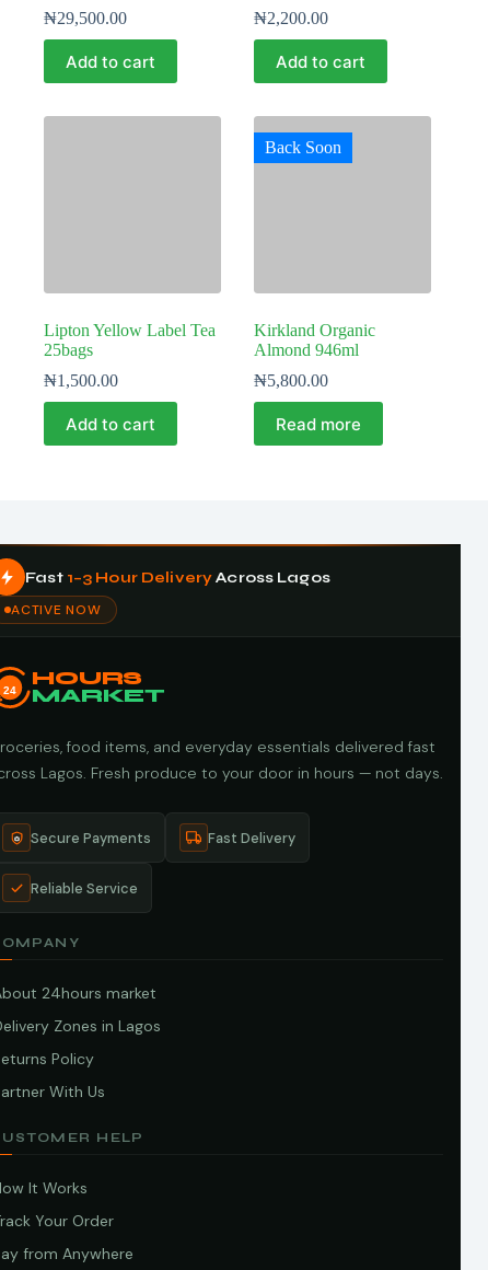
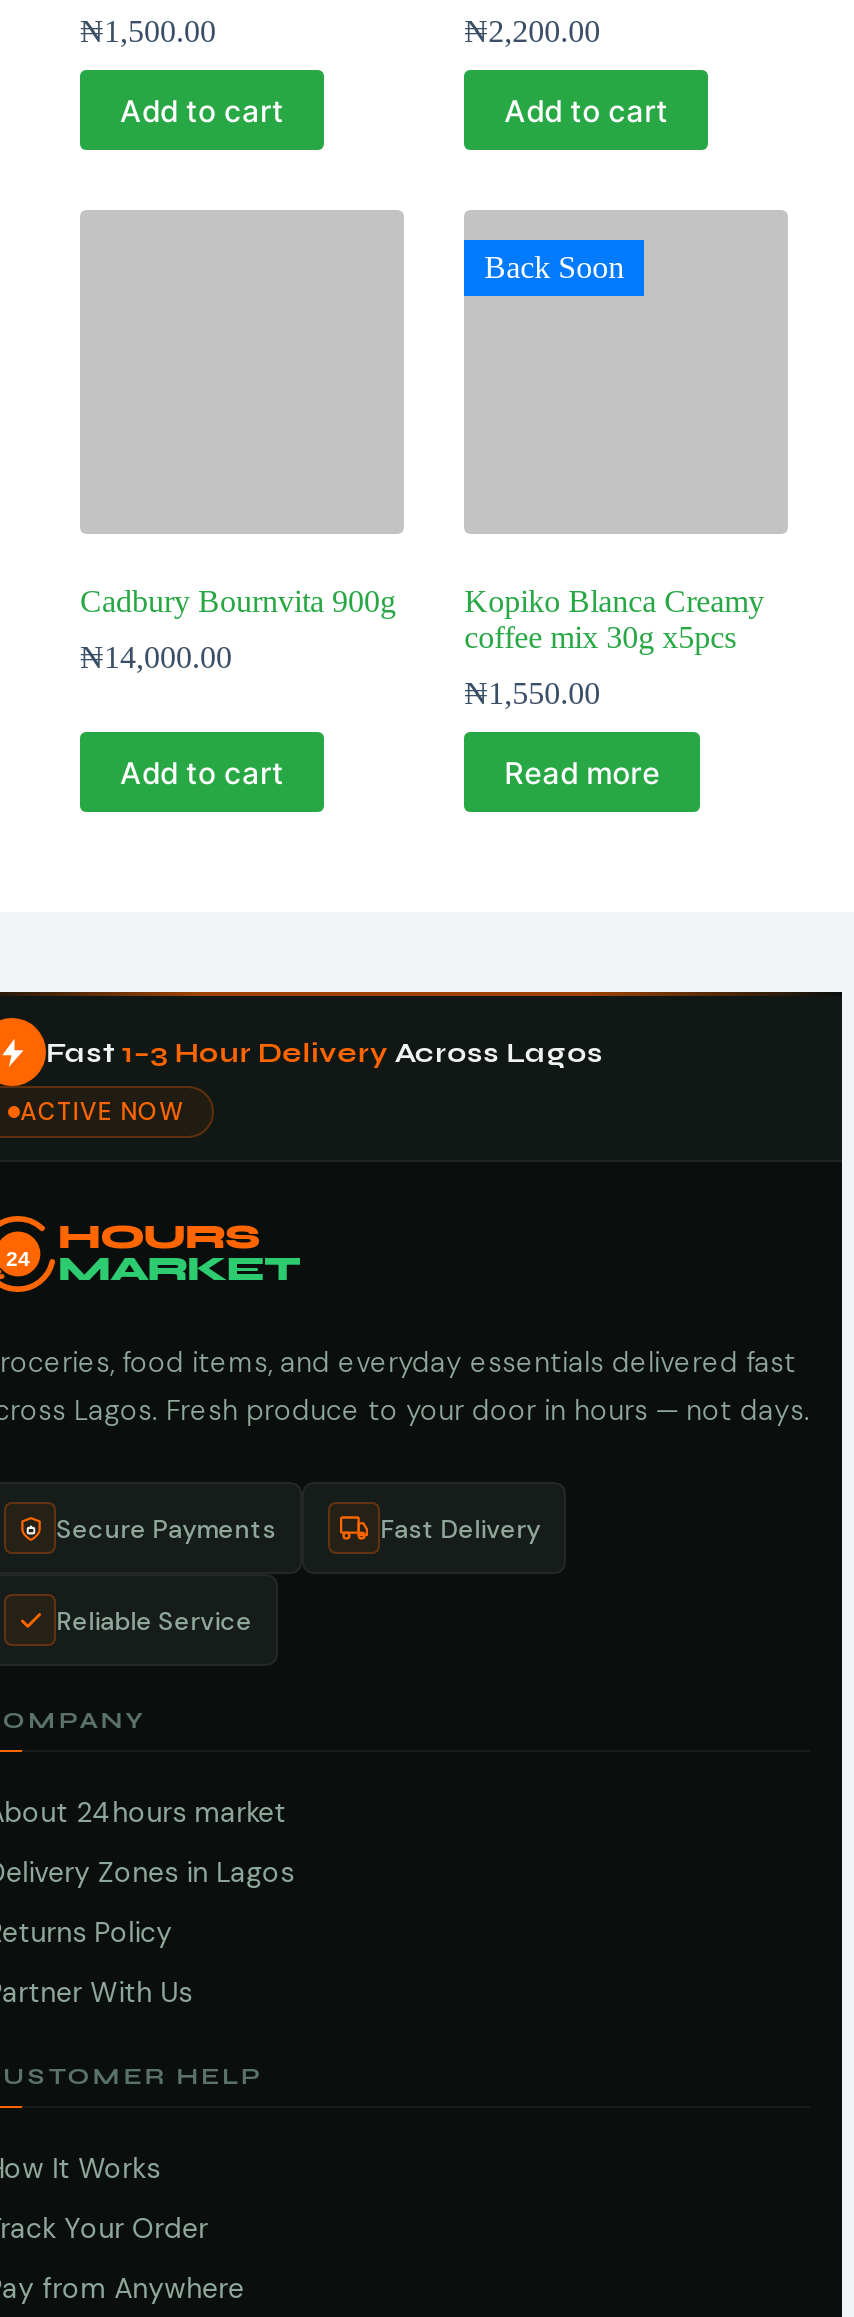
- ₦29,500.00
+ ₦1,500.00

- Lipton Yellow Label Tea
- 25bags
+ Cadbury Bournvita 900g

- Kirkland Organic
- Almond 946ml
+ Kopiko Blanca Creamy
+ coffee mix 30g x5pcs

- ₦1,500.00
+ ₦14,000.00

- ₦5,800.00
+ ₦1,550.00
